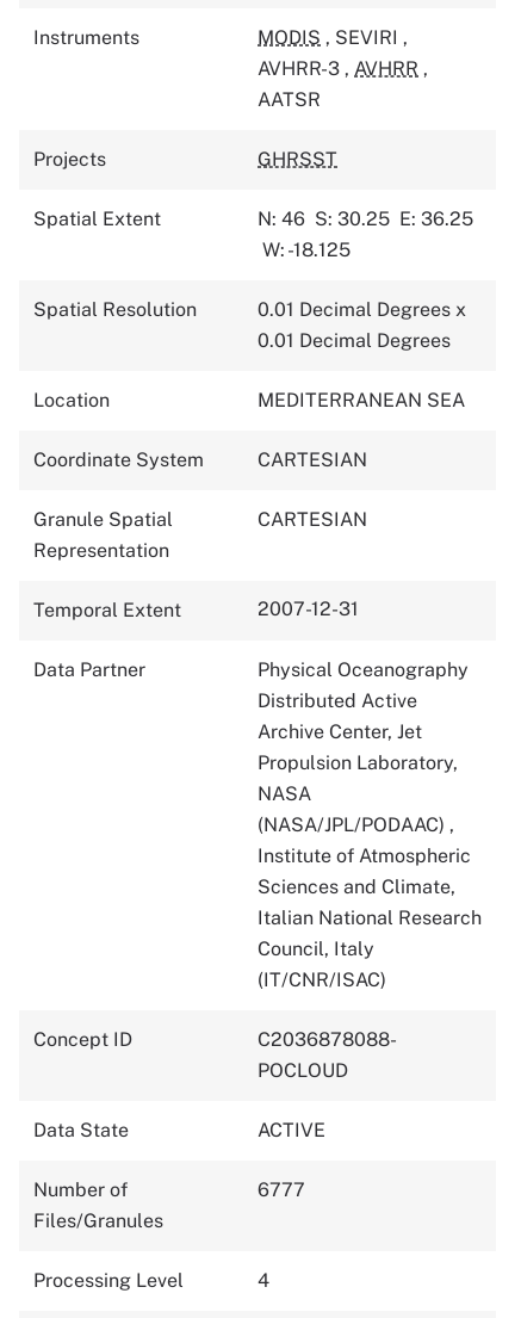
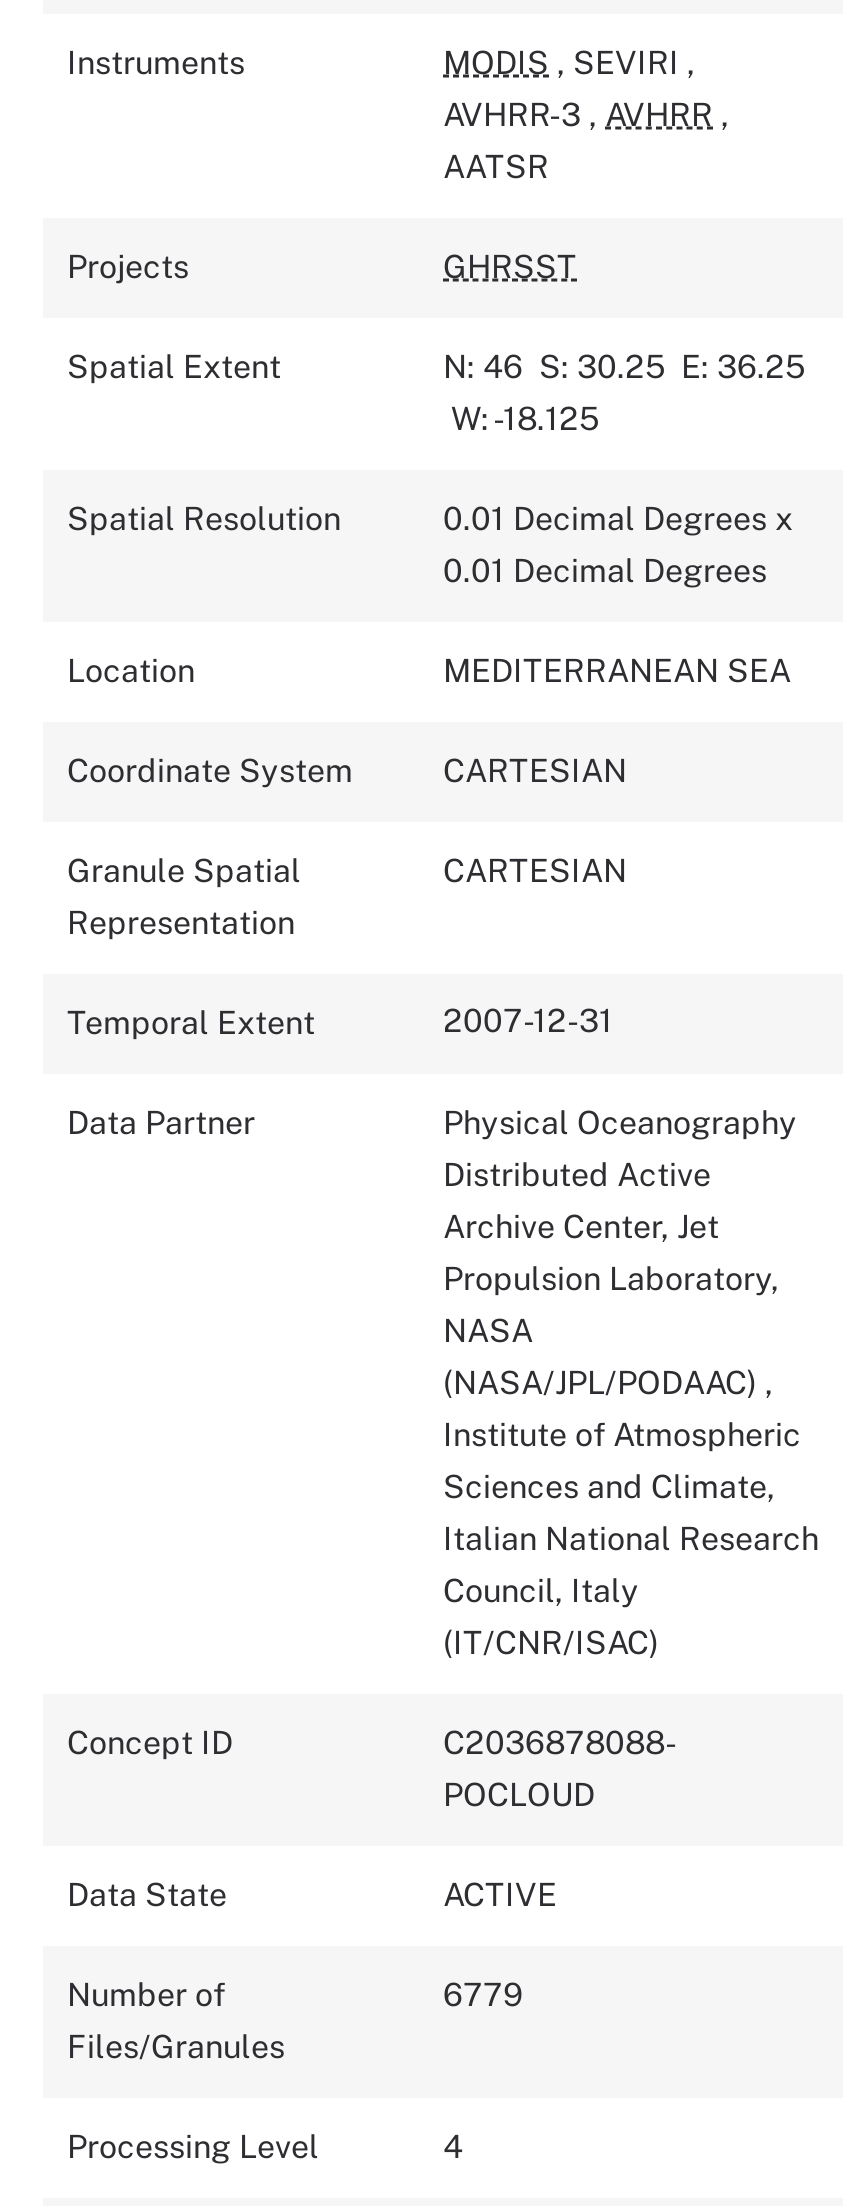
- 6777
+ 6779
